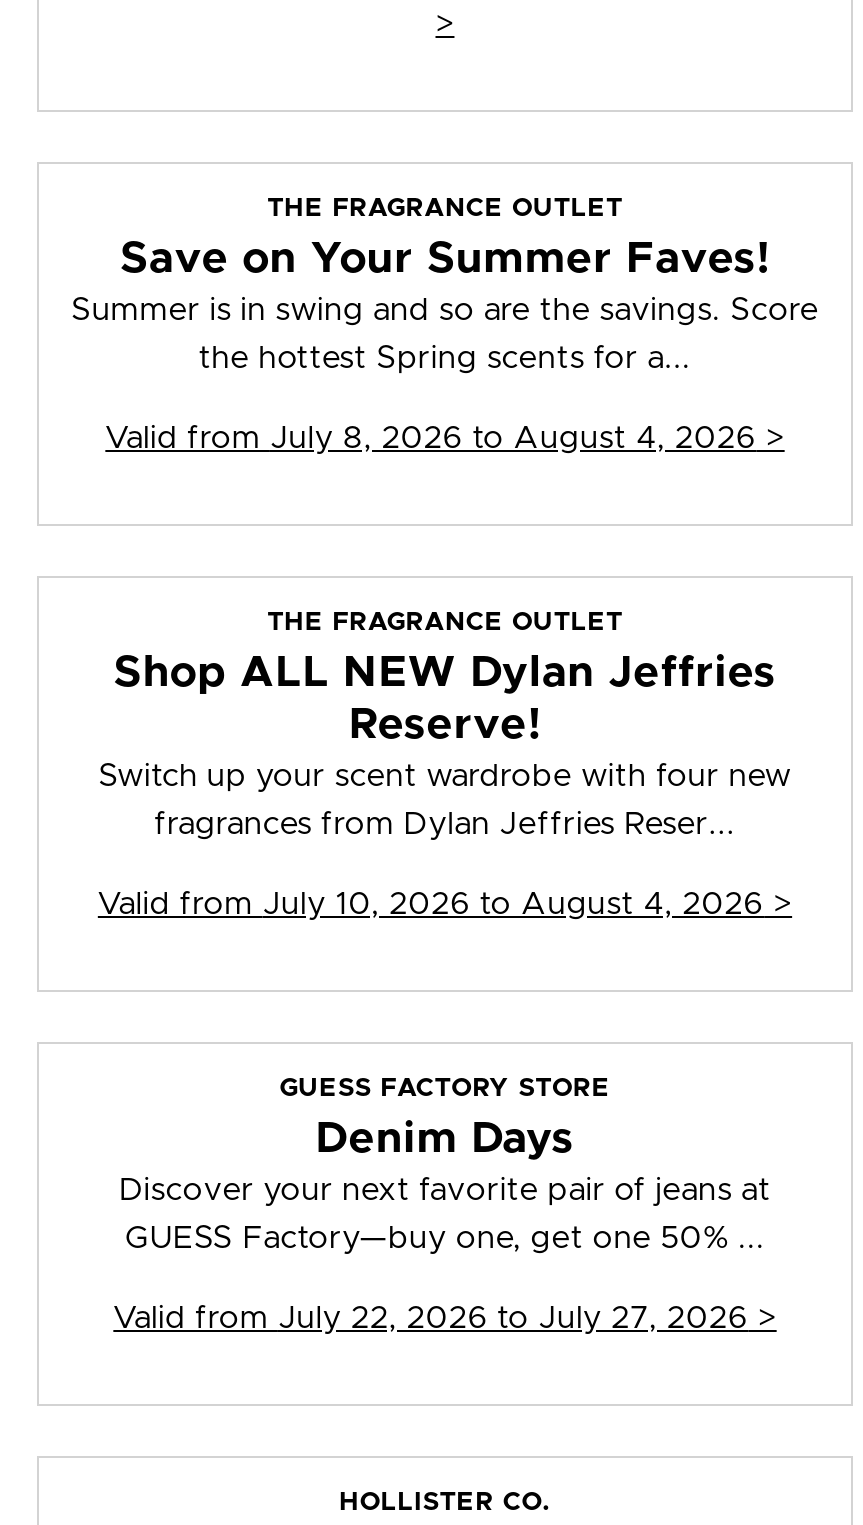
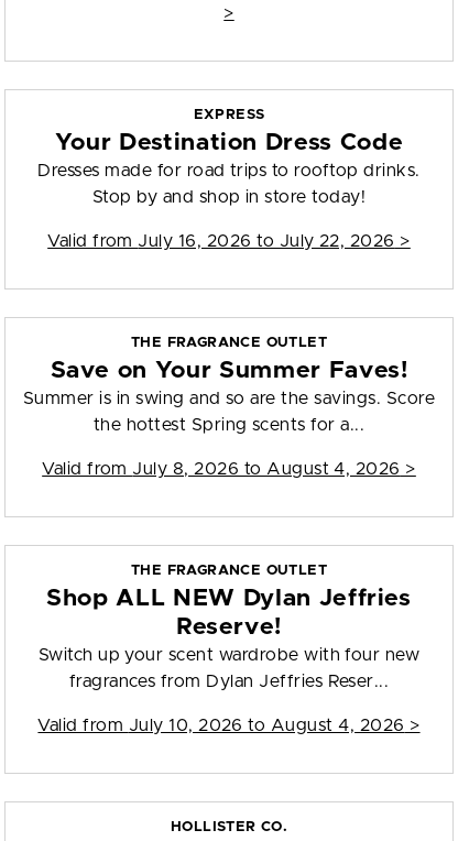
+ EXPRESS
+ Your Destination Dress Code
+ Dresses made for road trips to rooftop drinks.
+ Stop by and shop in store today!
+ Valid from July 16, 2026 to July 22, 2026 >

moved down: THE FRAGRANCE OUTLET | Save on Your Summer Faves! | Summer is in swing and so are the savings. Score | ... | fragrances from Dylan Jeffries Reser... | Valid from July 10, 2026 to August 4, 2026 >

- GUESS FACTORY STORE
- Denim Days
- Discover your next favorite pair of jeans at
- GUESS Factory—buy one, get one 50% ...
- Valid from July 22, 2026 to July 27, 2026 >
